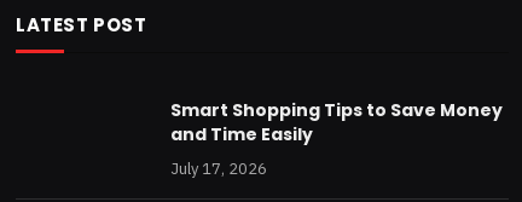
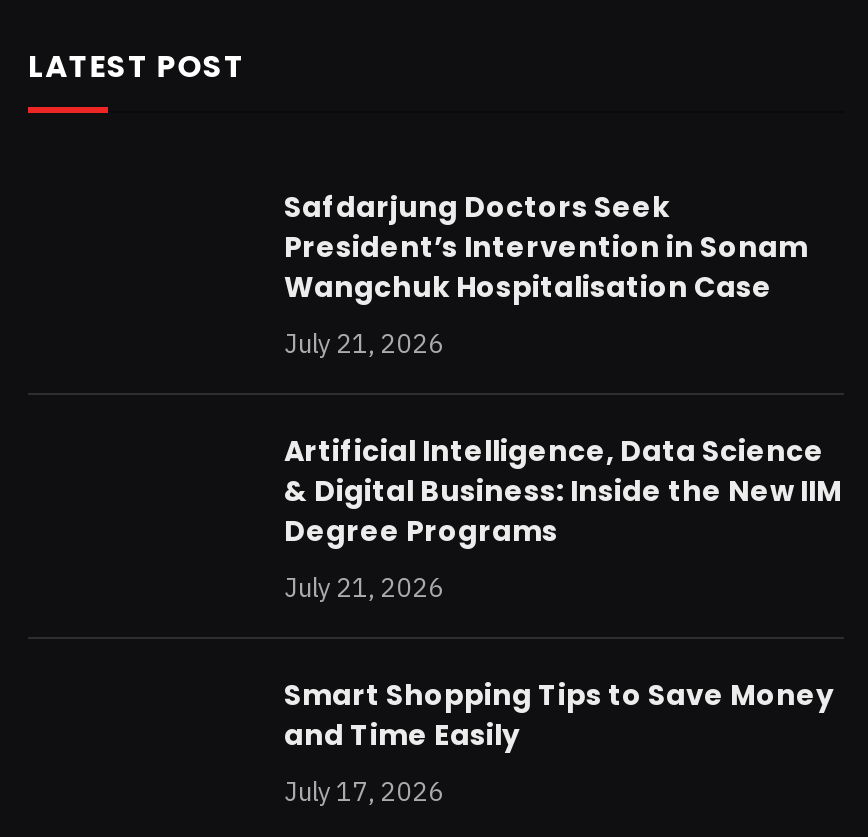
+ Safdarjung Doctors Seek
+ President’s Intervention in Sonam
+ Wangchuk Hospitalisation Case
+ July 21, 2026
+ Artificial Intelligence, Data Science
+ & Digital Business: Inside the New IIM
+ Degree Programs
+ July 21, 2026
